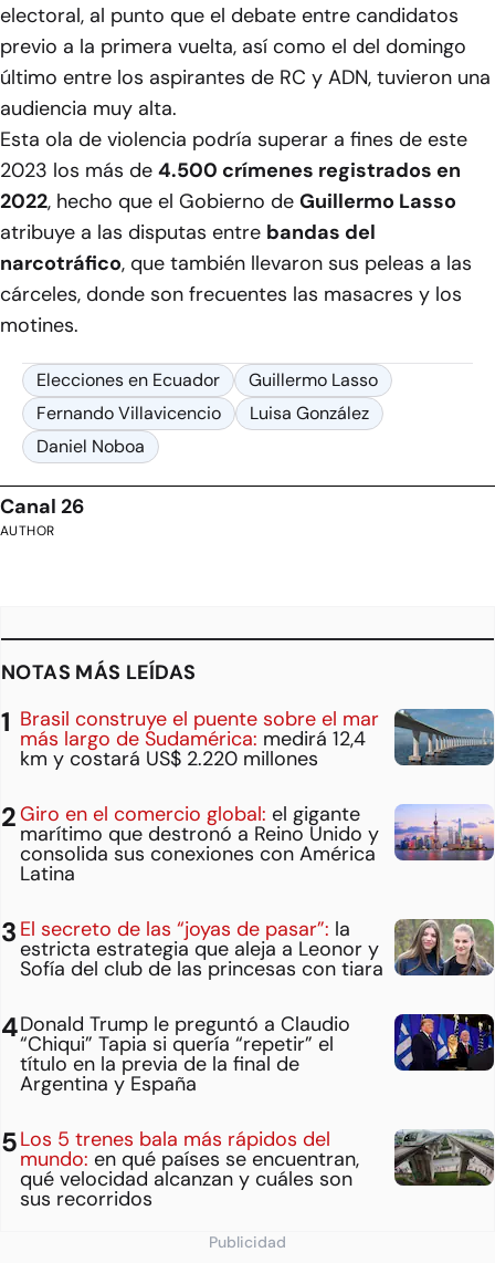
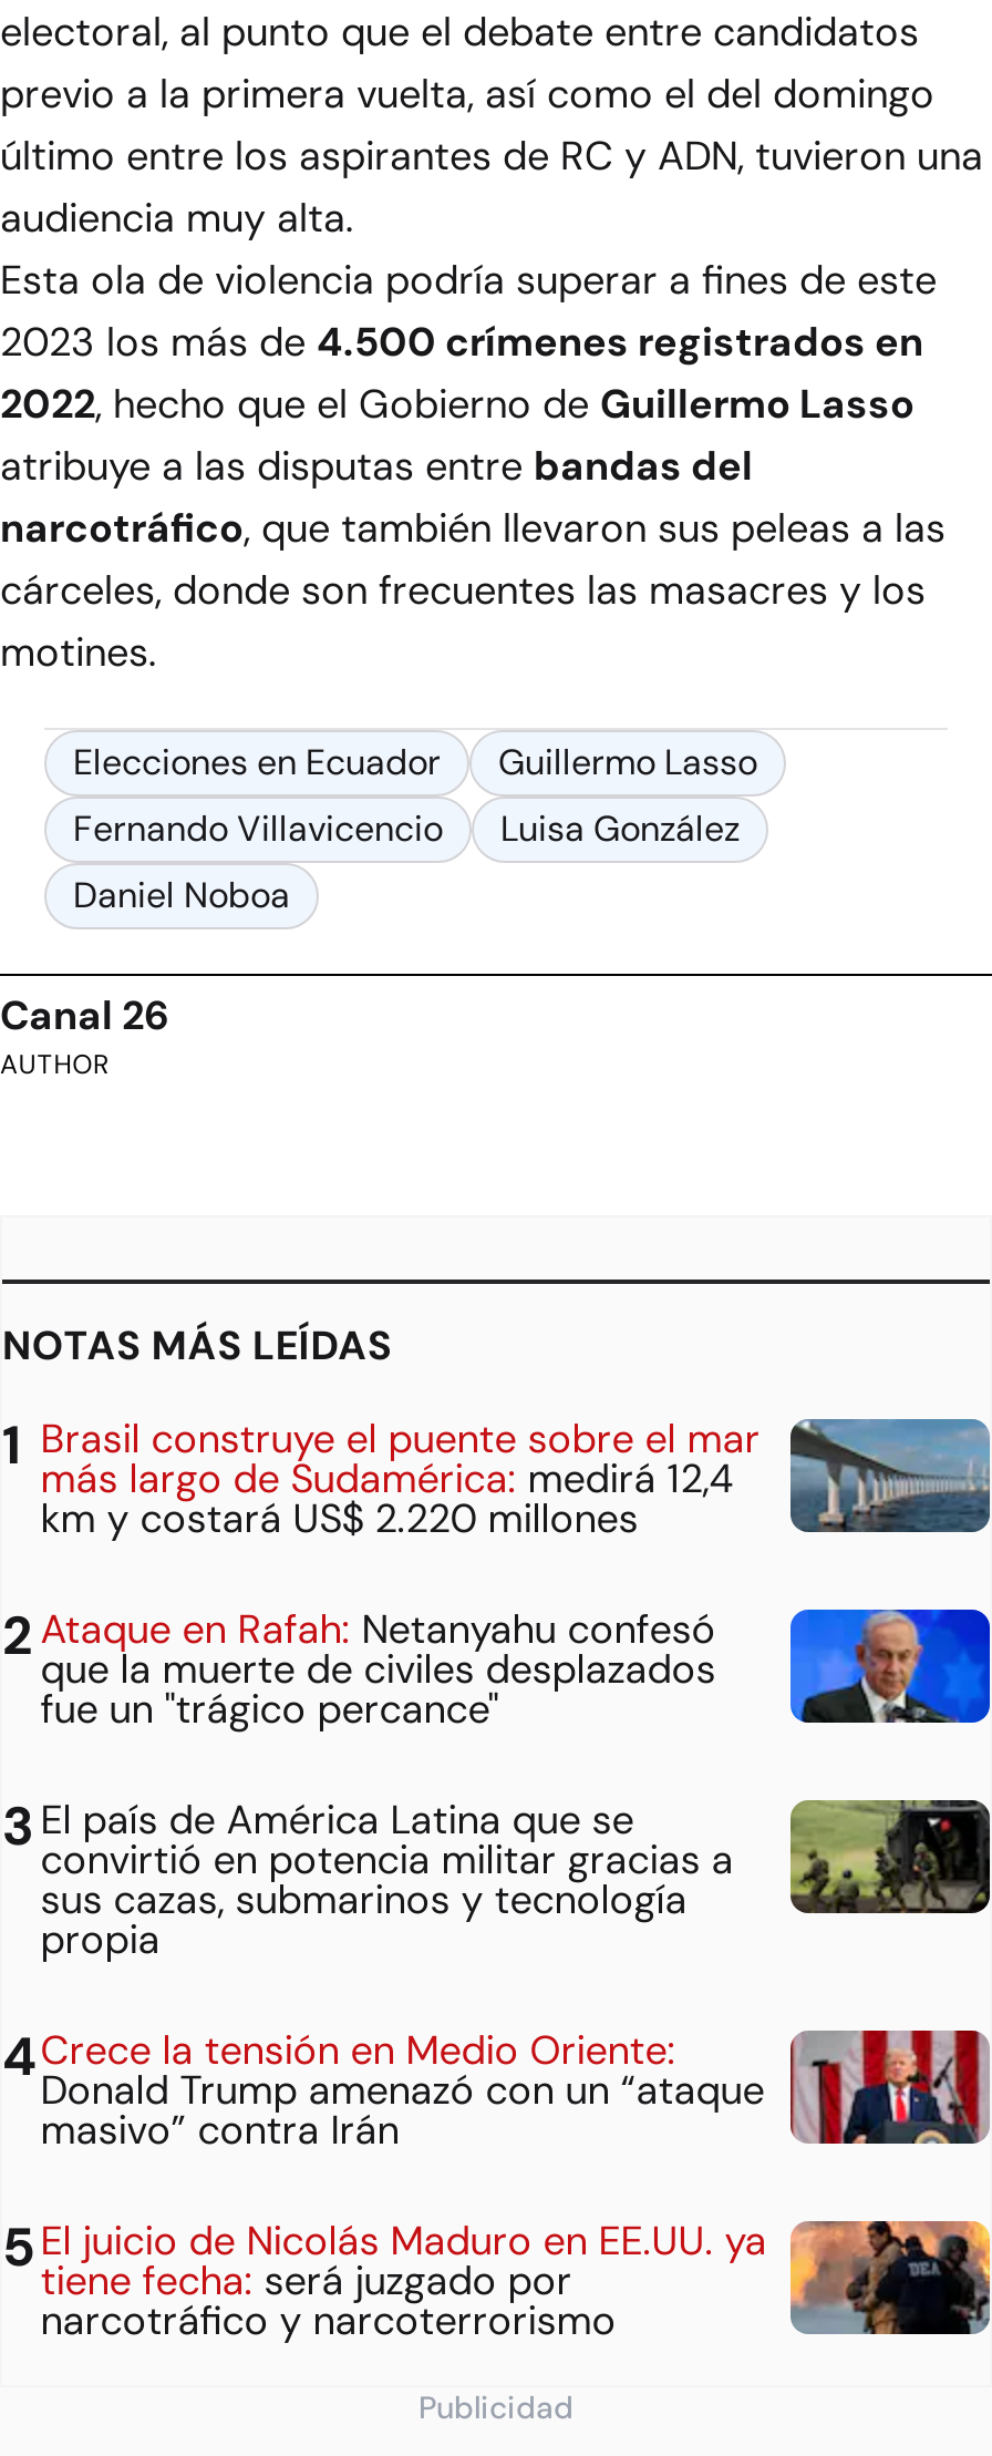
- [image]
- Giro en el comercio global: el gigante
- marítimo que destronó a Reino Unido y
- consolida sus conexiones con América
- Latina
+ [image]
+ Ataque en Rafah: Netanyahu confesó
+ que la muerte de civiles desplazados
+ fue un "trágico percance"

- [image]
- El secreto de las “joyas de pasar”: la
- estricta estrategia que aleja a Leonor y
- Sofía del club de las princesas con tiara
+ [image]
+ El país de América Latina que se
+ convirtió en potencia militar gracias a
+ sus cazas, submarinos y tecnología
+ propia

- [image]
- Donald Trump le preguntó a Claudio
- “Chiqui” Tapia si quería “repetir” el
- título en la previa de la final de
- Argentina y España
+ [image]
+ Crece la tensión en Medio Oriente:
+ Donald Trump amenazó con un “ataque
+ masivo” contra Irán

- [image]
- Los 5 trenes bala más rápidos del
- mundo: en qué países se encuentran,
- qué velocidad alcanzan y cuáles son
- sus recorridos
+ [image]
+ El juicio de Nicolás Maduro en EE.UU. ya
+ tiene fecha: será juzgado por
+ narcotráfico y narcoterrorismo
